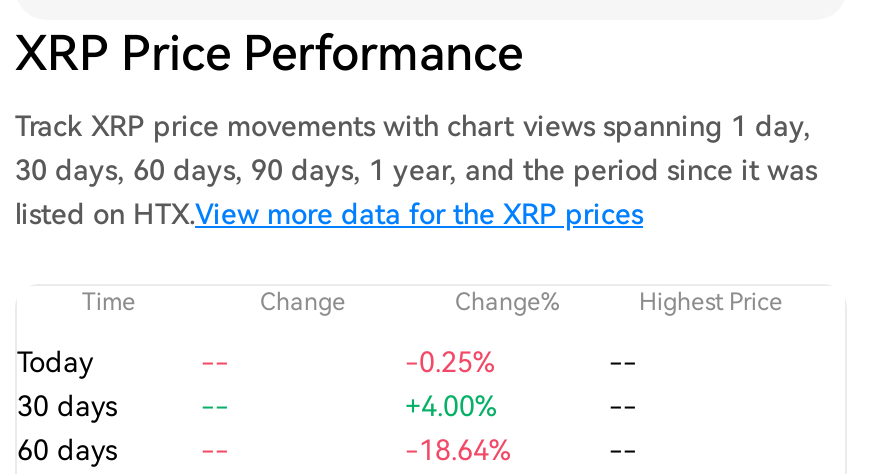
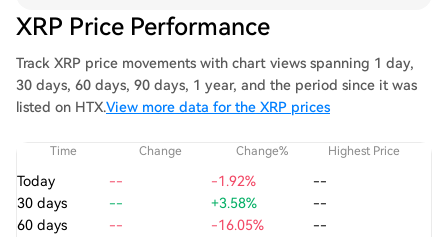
- -0.25%
+ -1.92%

- +4.00%
+ +3.58%

- -18.64%
+ -16.05%
